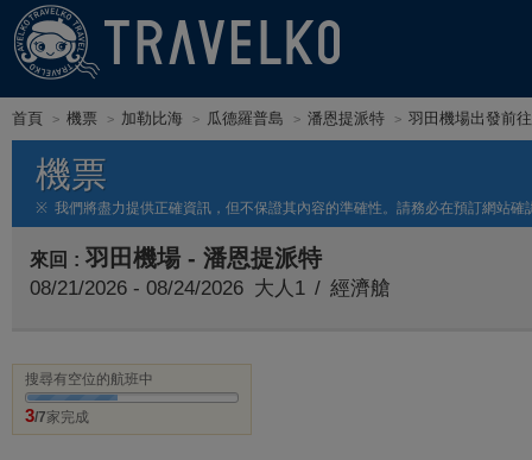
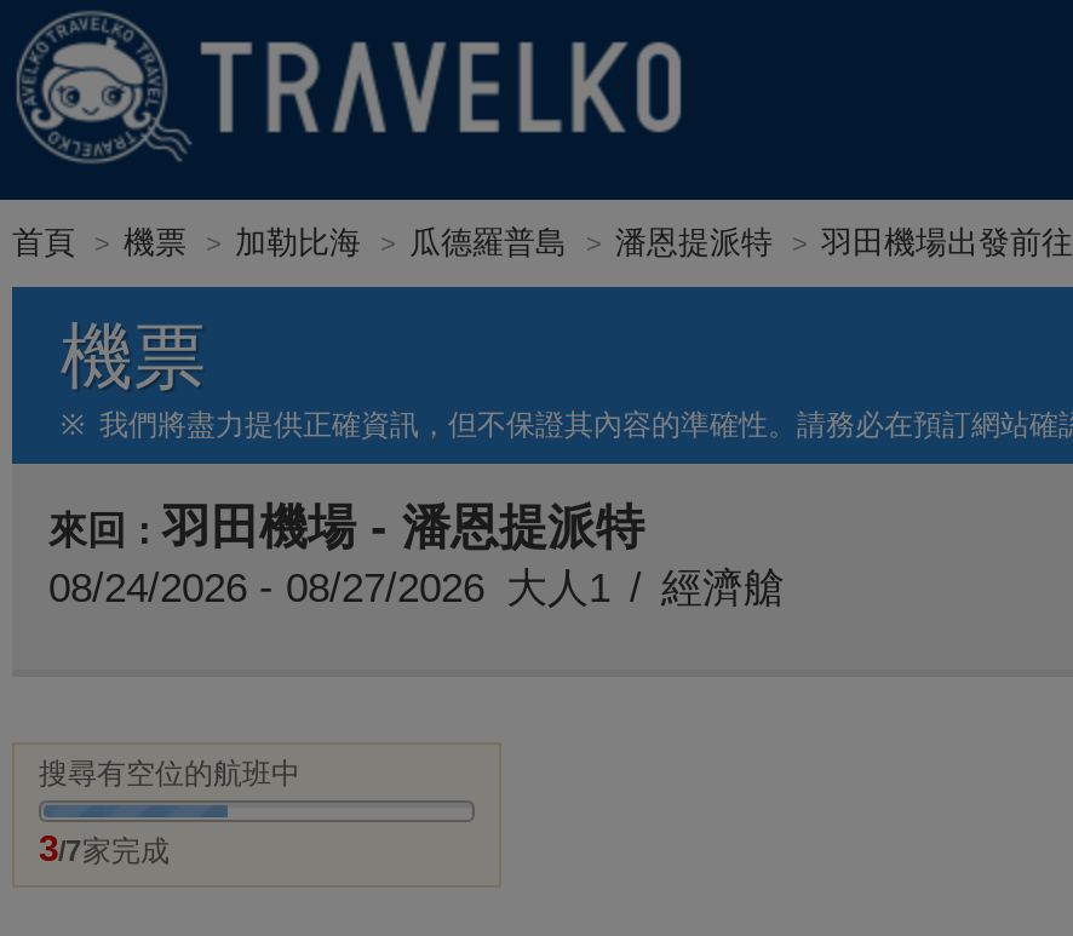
- 08/21/2026 - 08/24/2026 大人1 經濟艙
+ 08/24/2026 - 08/27/2026 大人1 經濟艙
